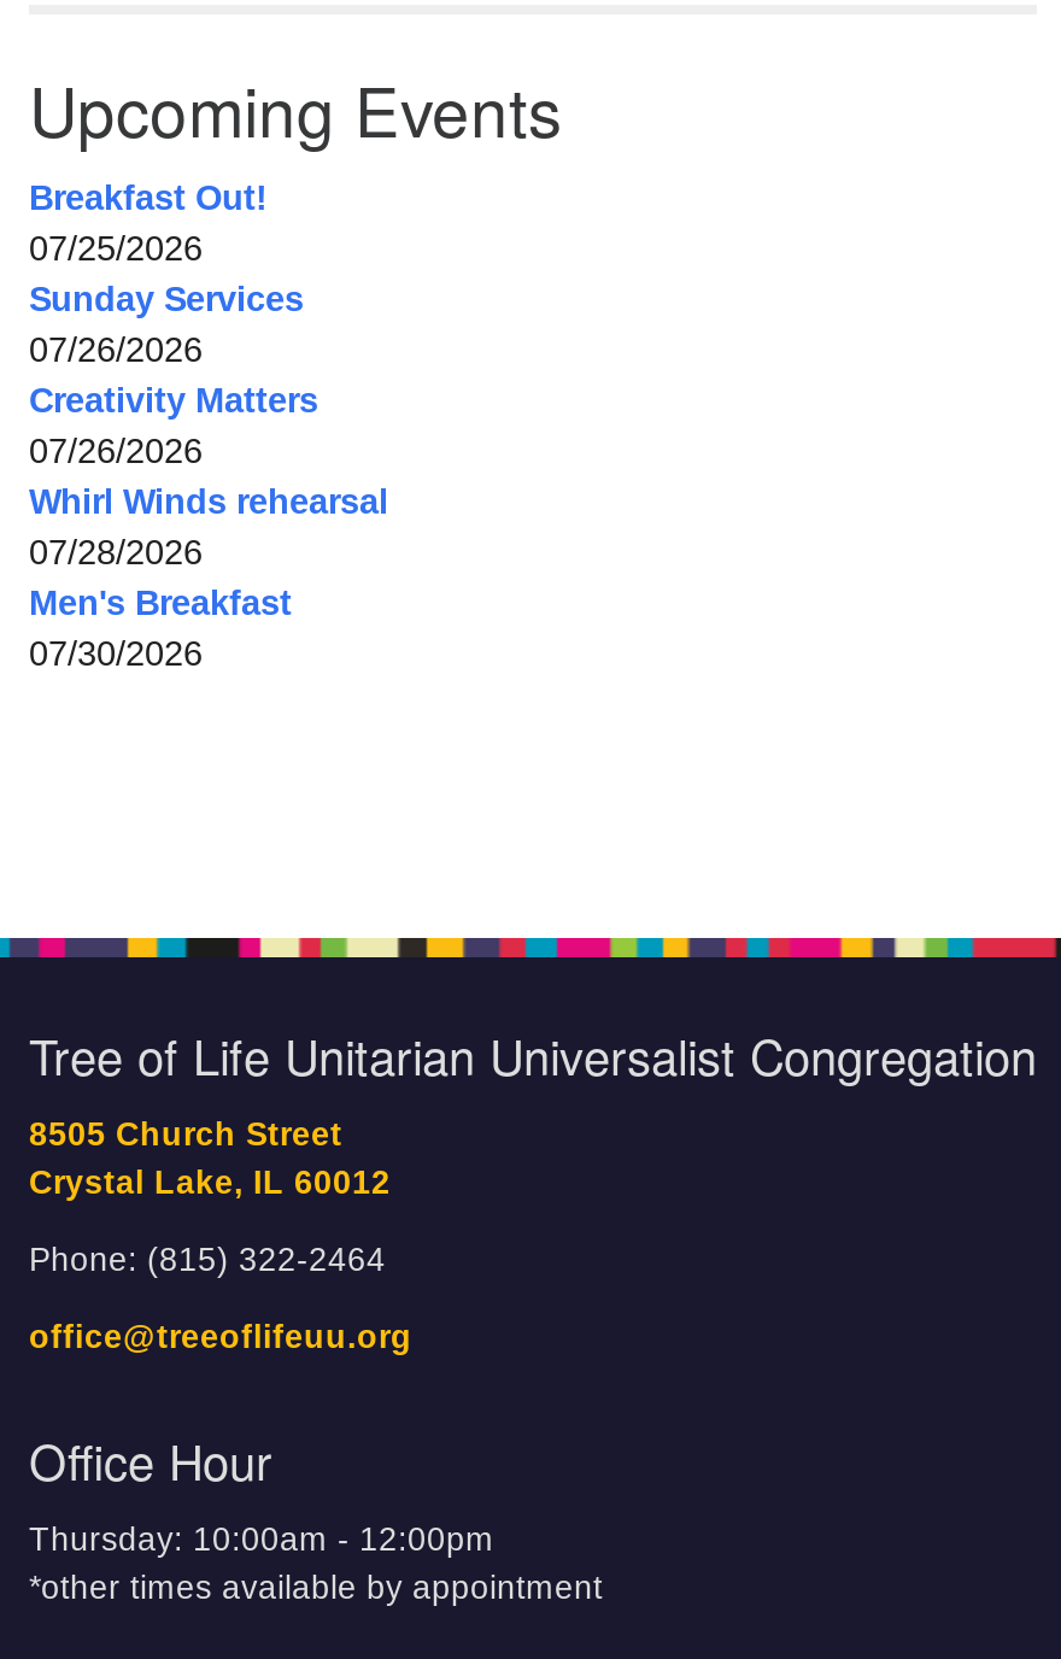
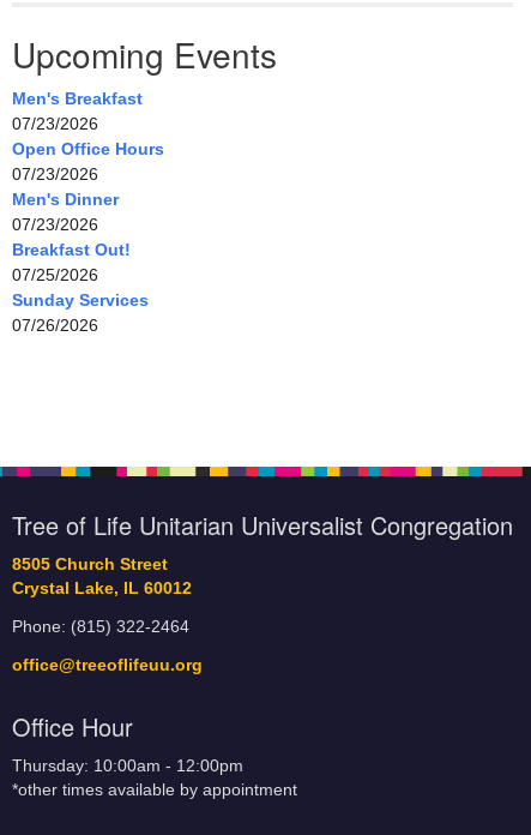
+ 07/23/2026
+ Open Office Hours
+ 07/23/2026
+ Men's Dinner
+ 07/23/2026

moved down: Breakfast Out! | 07/25/2026 | Sunday Services | 07/26/2026

- Creativity Matters
- 07/26/2026
- Whirl Winds rehearsal
- 07/28/2026
- 07/30/2026

moved up: Men's Breakfast
